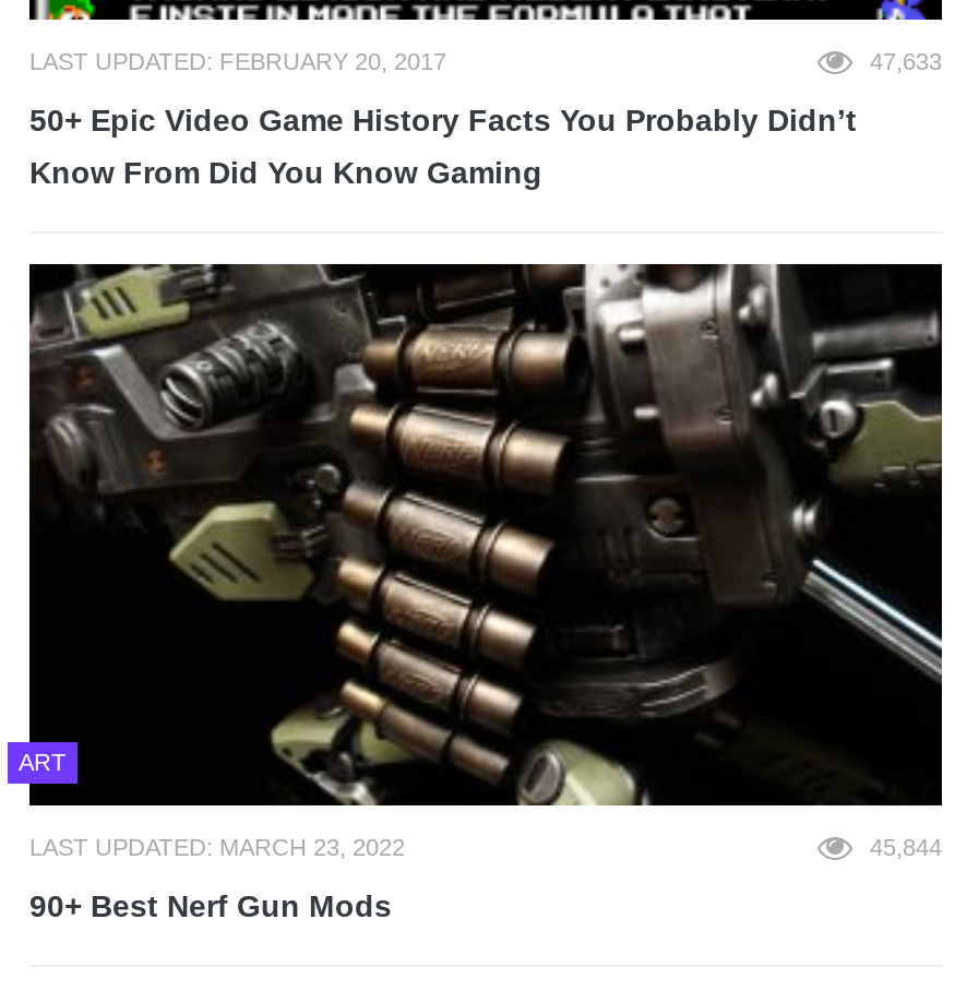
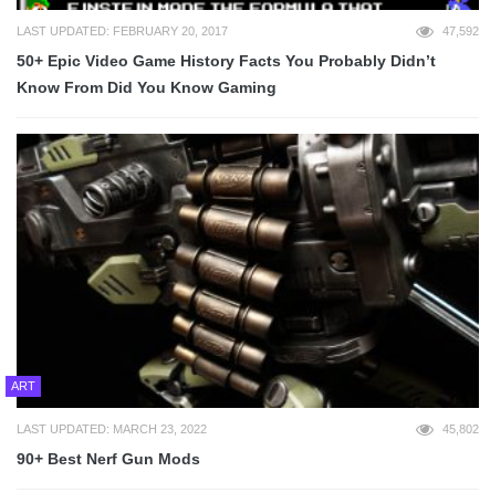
- 47,633
+ 47,592

- 45,844
+ 45,802
